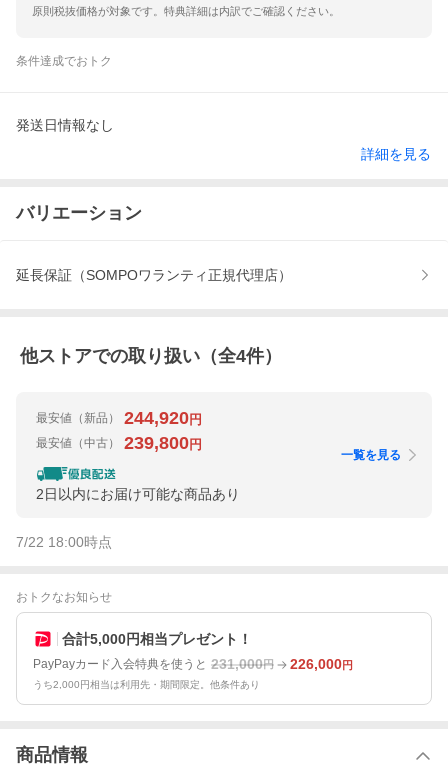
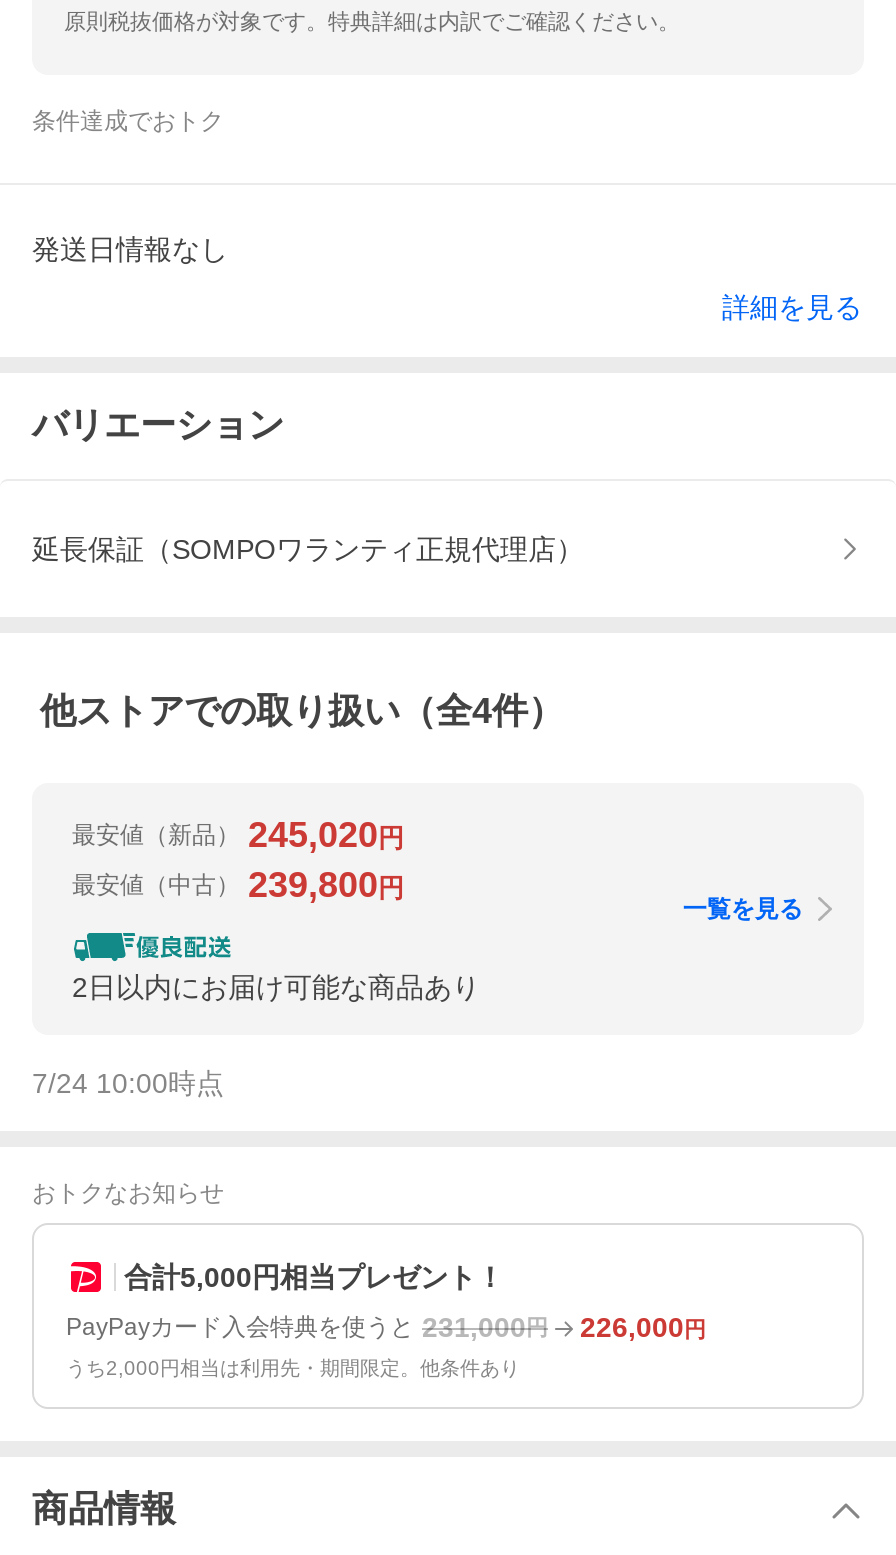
- 最安値（新品） 244,920円
+ 最安値（新品） 245,020円

- 7/22 18:00時点
+ 7/24 10:00時点
